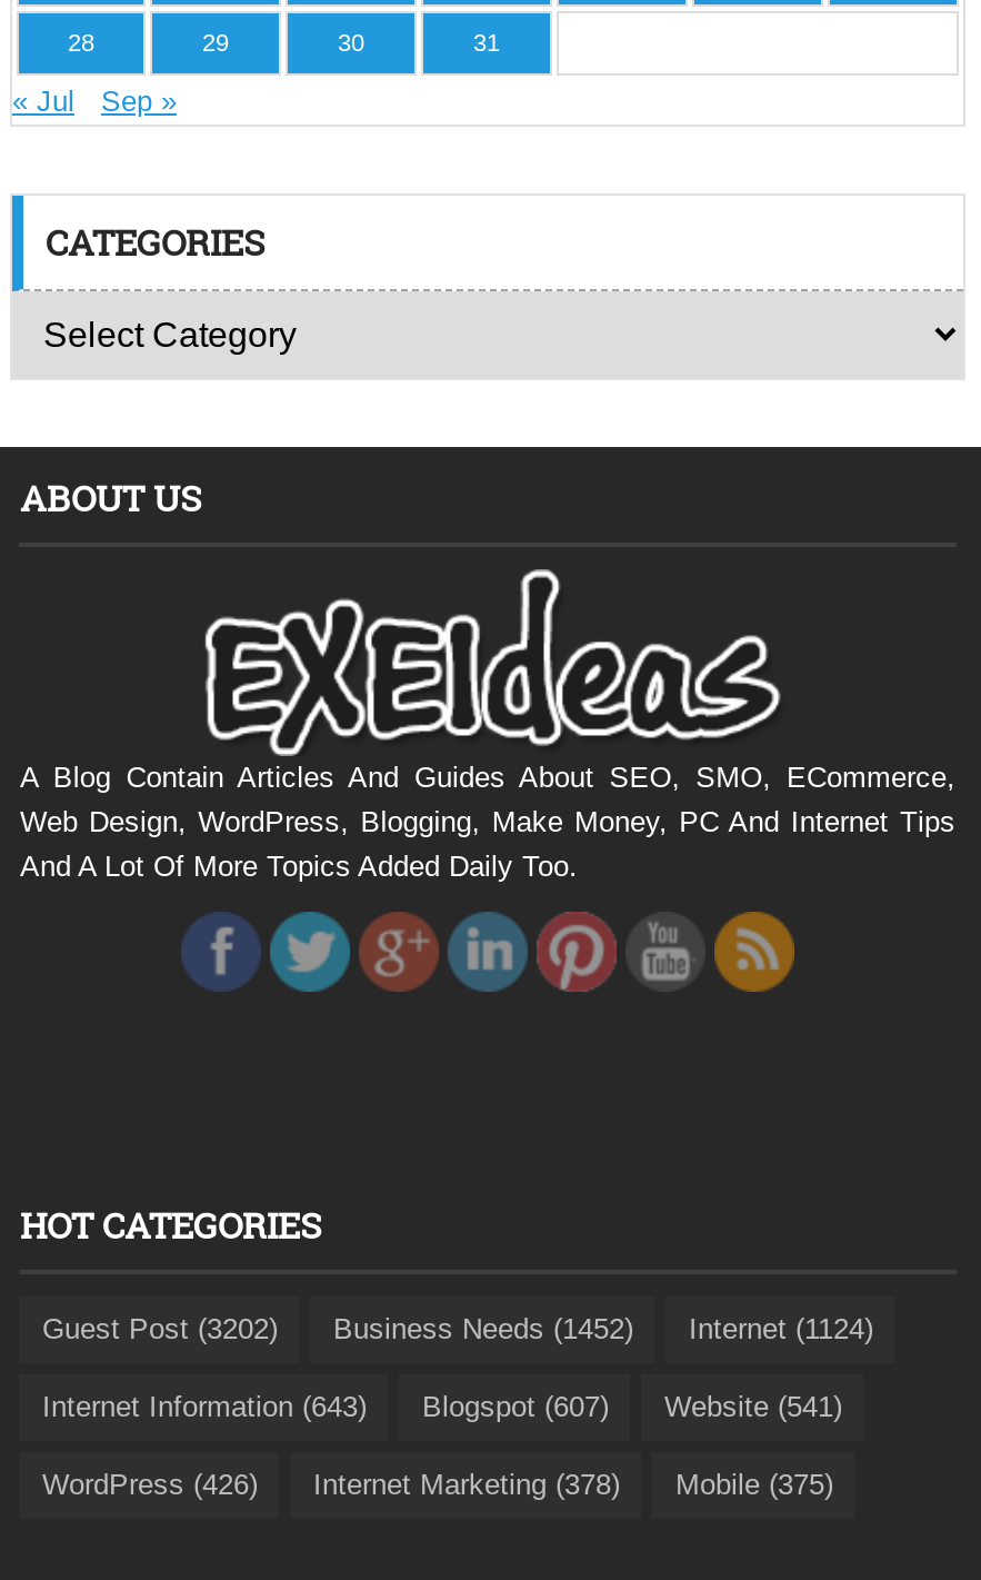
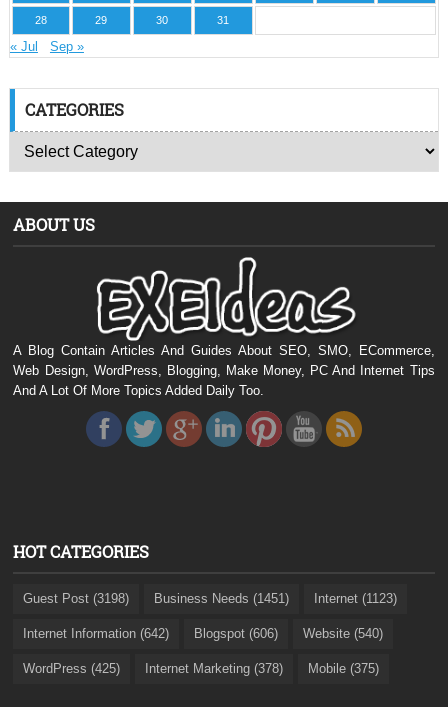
- Guest Post (3202)
+ Guest Post (3198)

- Business Needs (1452)
+ Business Needs (1451)

- Internet (1124)
+ Internet (1123)

- Internet Information (643)
+ Internet Information (642)

- Blogspot (607)
+ Blogspot (606)

- Website (541)
+ Website (540)

- WordPress (426) Internet Marketing (378) Mobile (375)
+ WordPress (425) Internet Marketing (378) Mobile (375)
